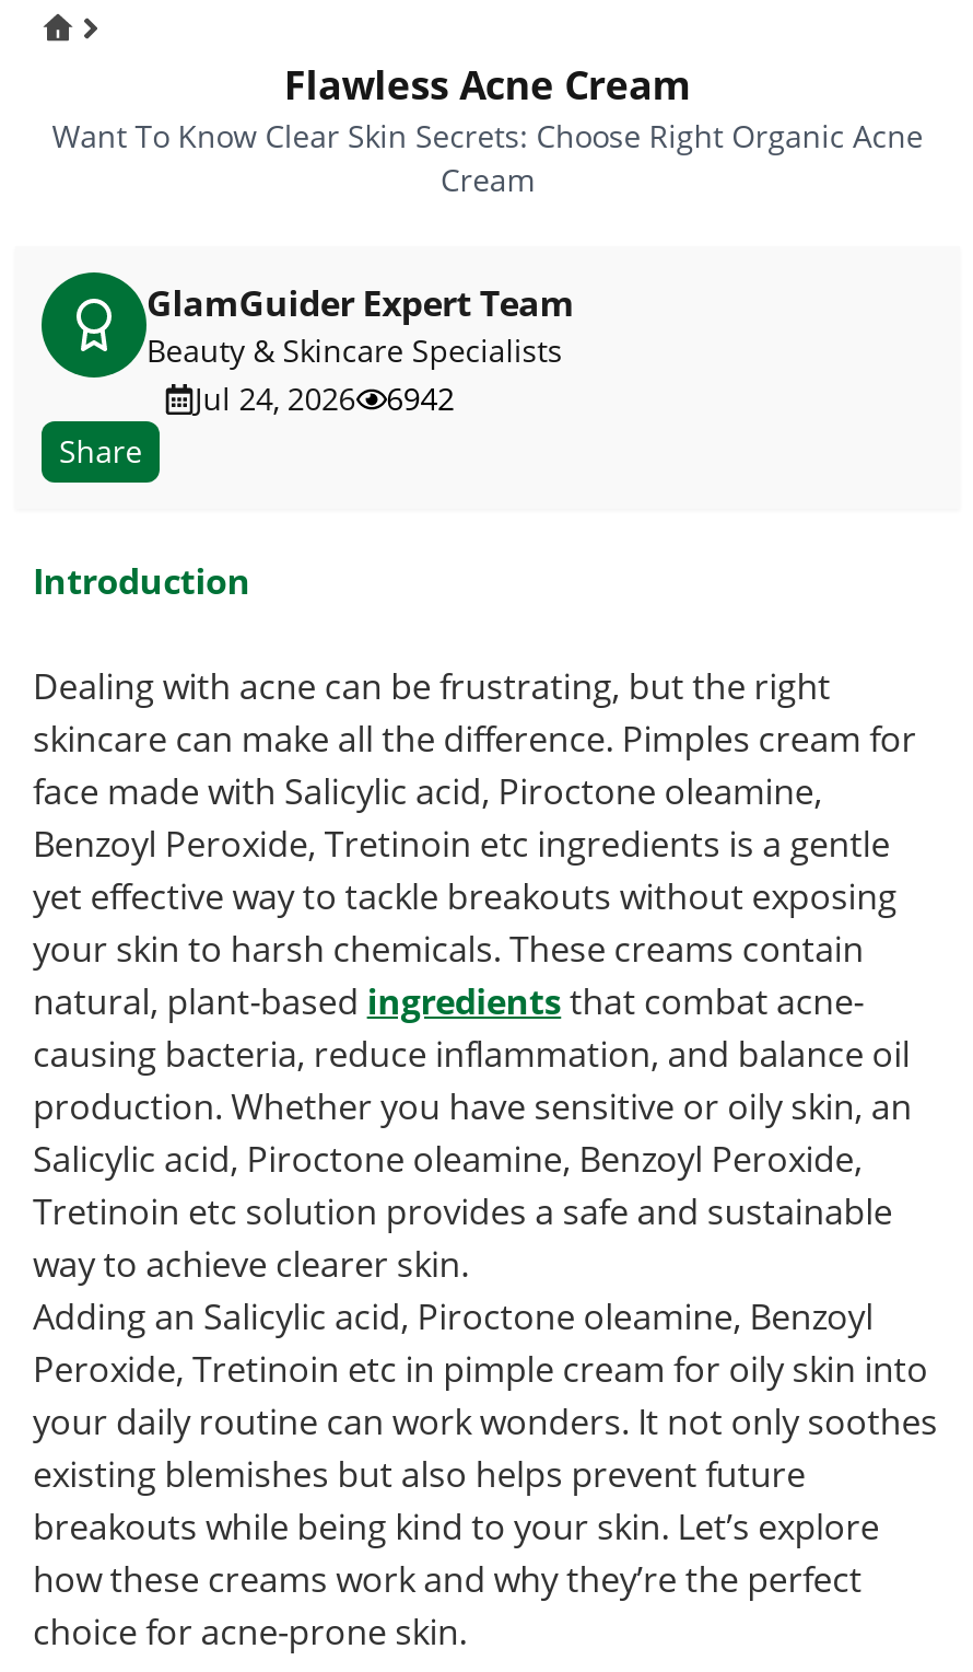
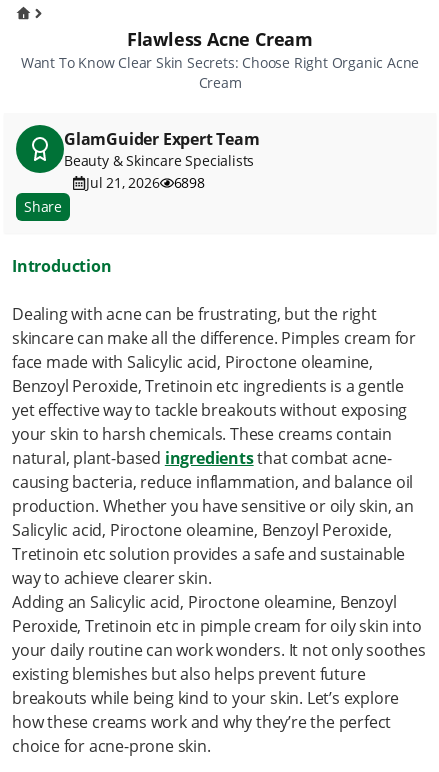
- Jul 24, 2026
+ Jul 21, 2026

- 6942
+ 6898
